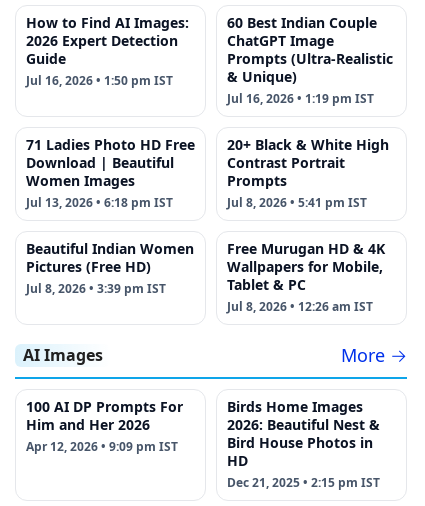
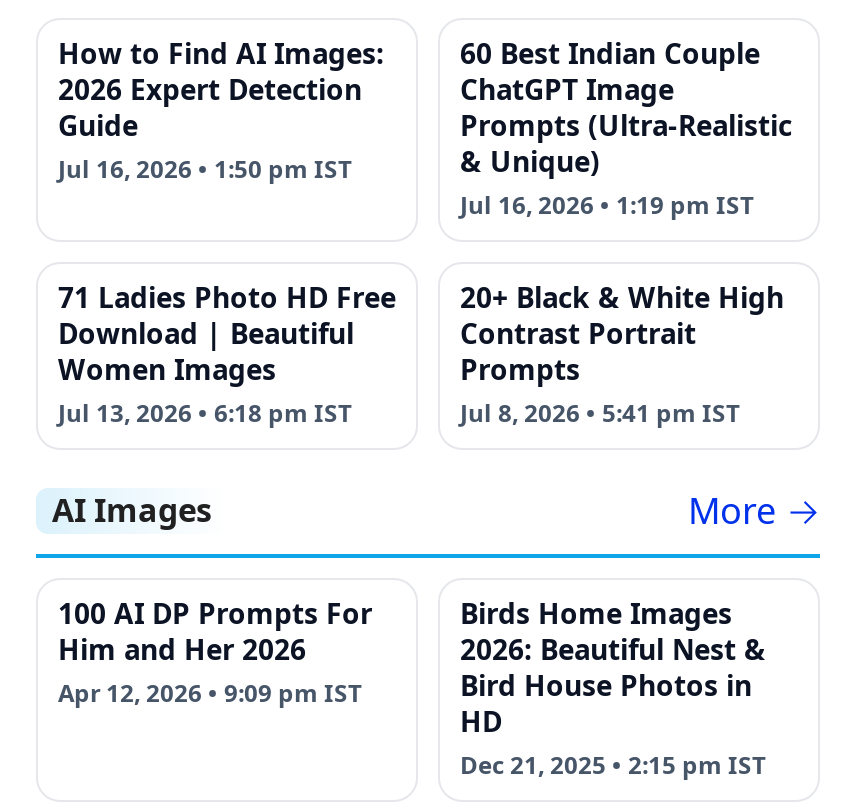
- Beautiful Indian Women
- Pictures (Free HD)
- Jul 8, 2026 • 3:39 pm IST

- Free Murugan HD & 4K
- Wallpapers for Mobile,
- Tablet & PC
- Jul 8, 2026 • 12:26 am IST
